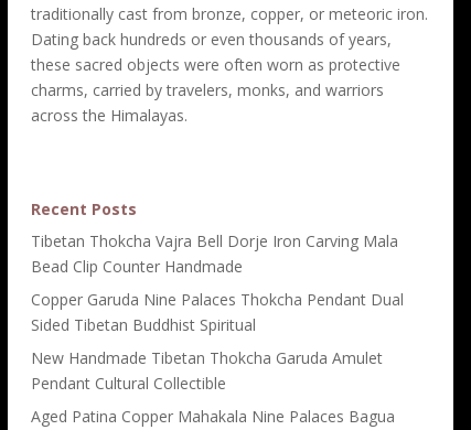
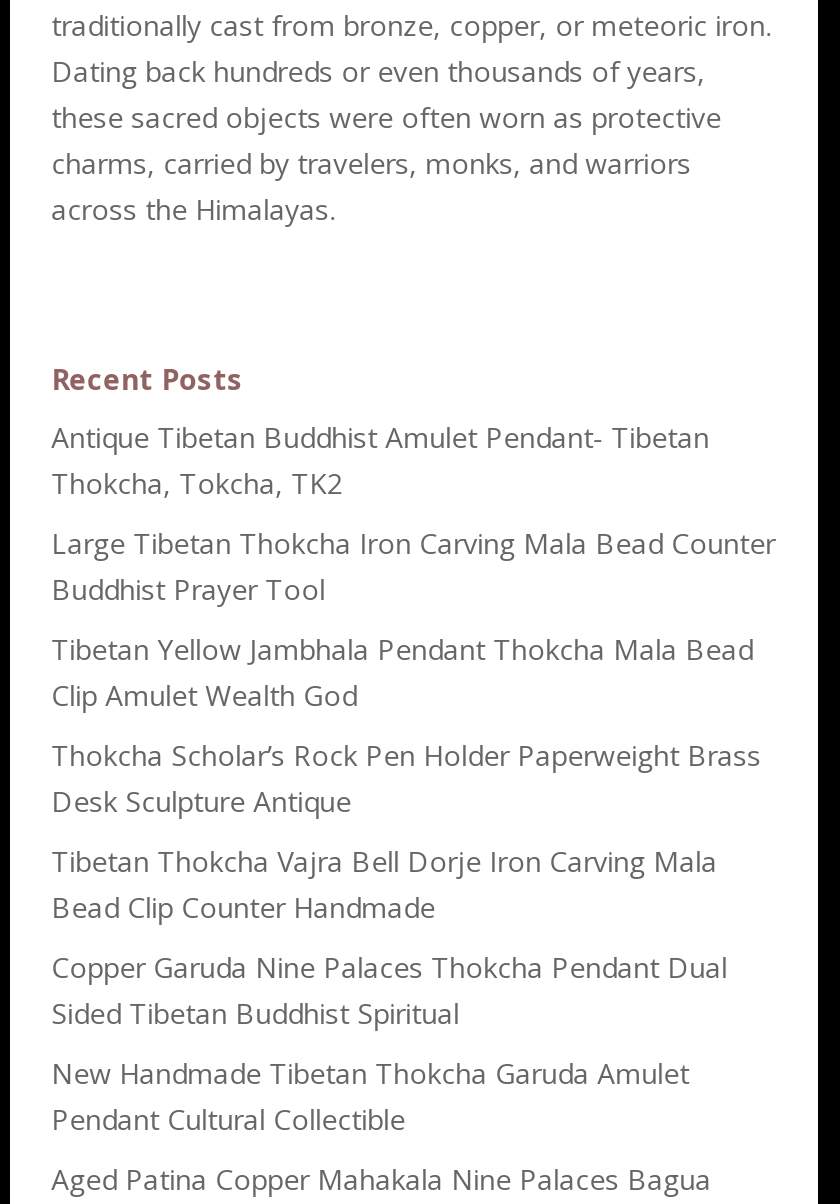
+ Antique Tibetan Buddhist Amulet Pendant- Tibetan
+ Thokcha, Tokcha, TK2
+ Large Tibetan Thokcha Iron Carving Mala Bead Counter
+ Buddhist Prayer Tool
+ Tibetan Yellow Jambhala Pendant Thokcha Mala Bead
+ Clip Amulet Wealth God
+ Thokcha Scholar’s Rock Pen Holder Paperweight Brass
+ Desk Sculpture Antique
